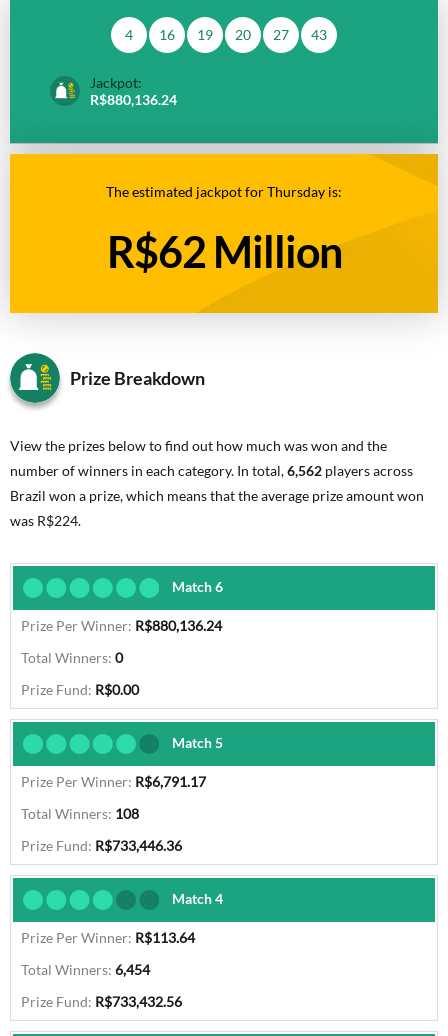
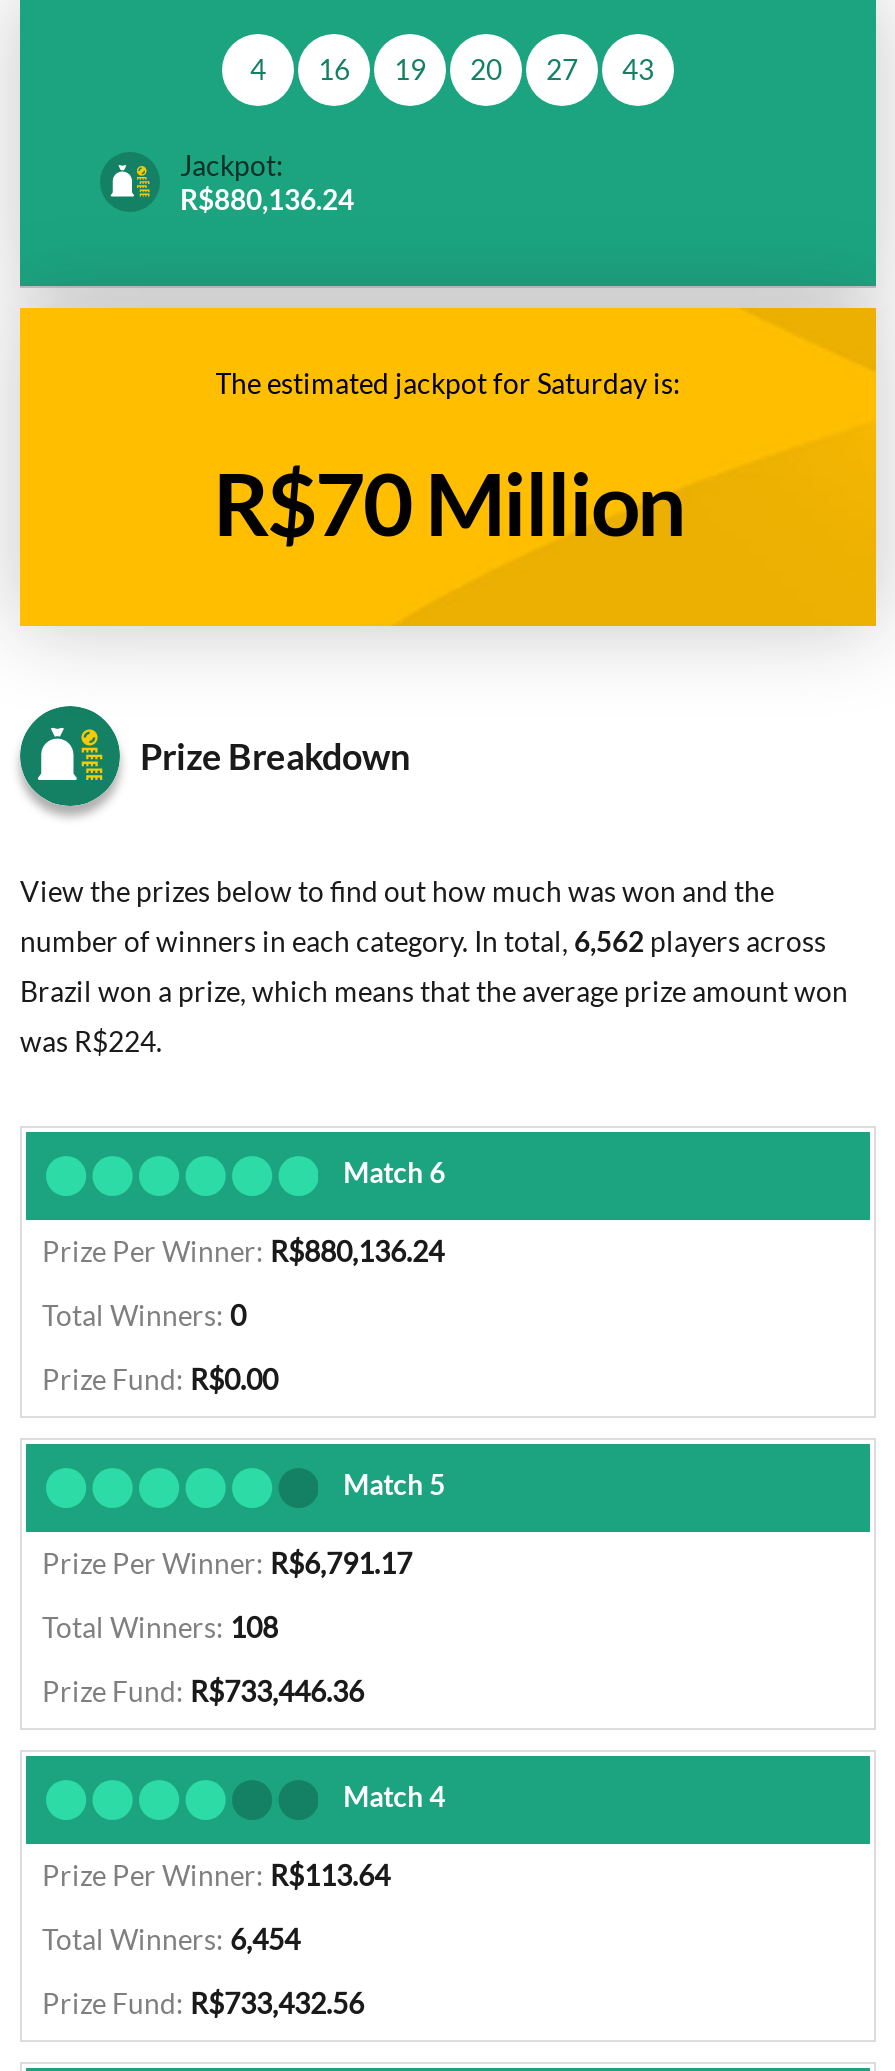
- The estimated jackpot for Thursday is:
+ The estimated jackpot for Saturday is:

- R$62 Million
+ R$70 Million
